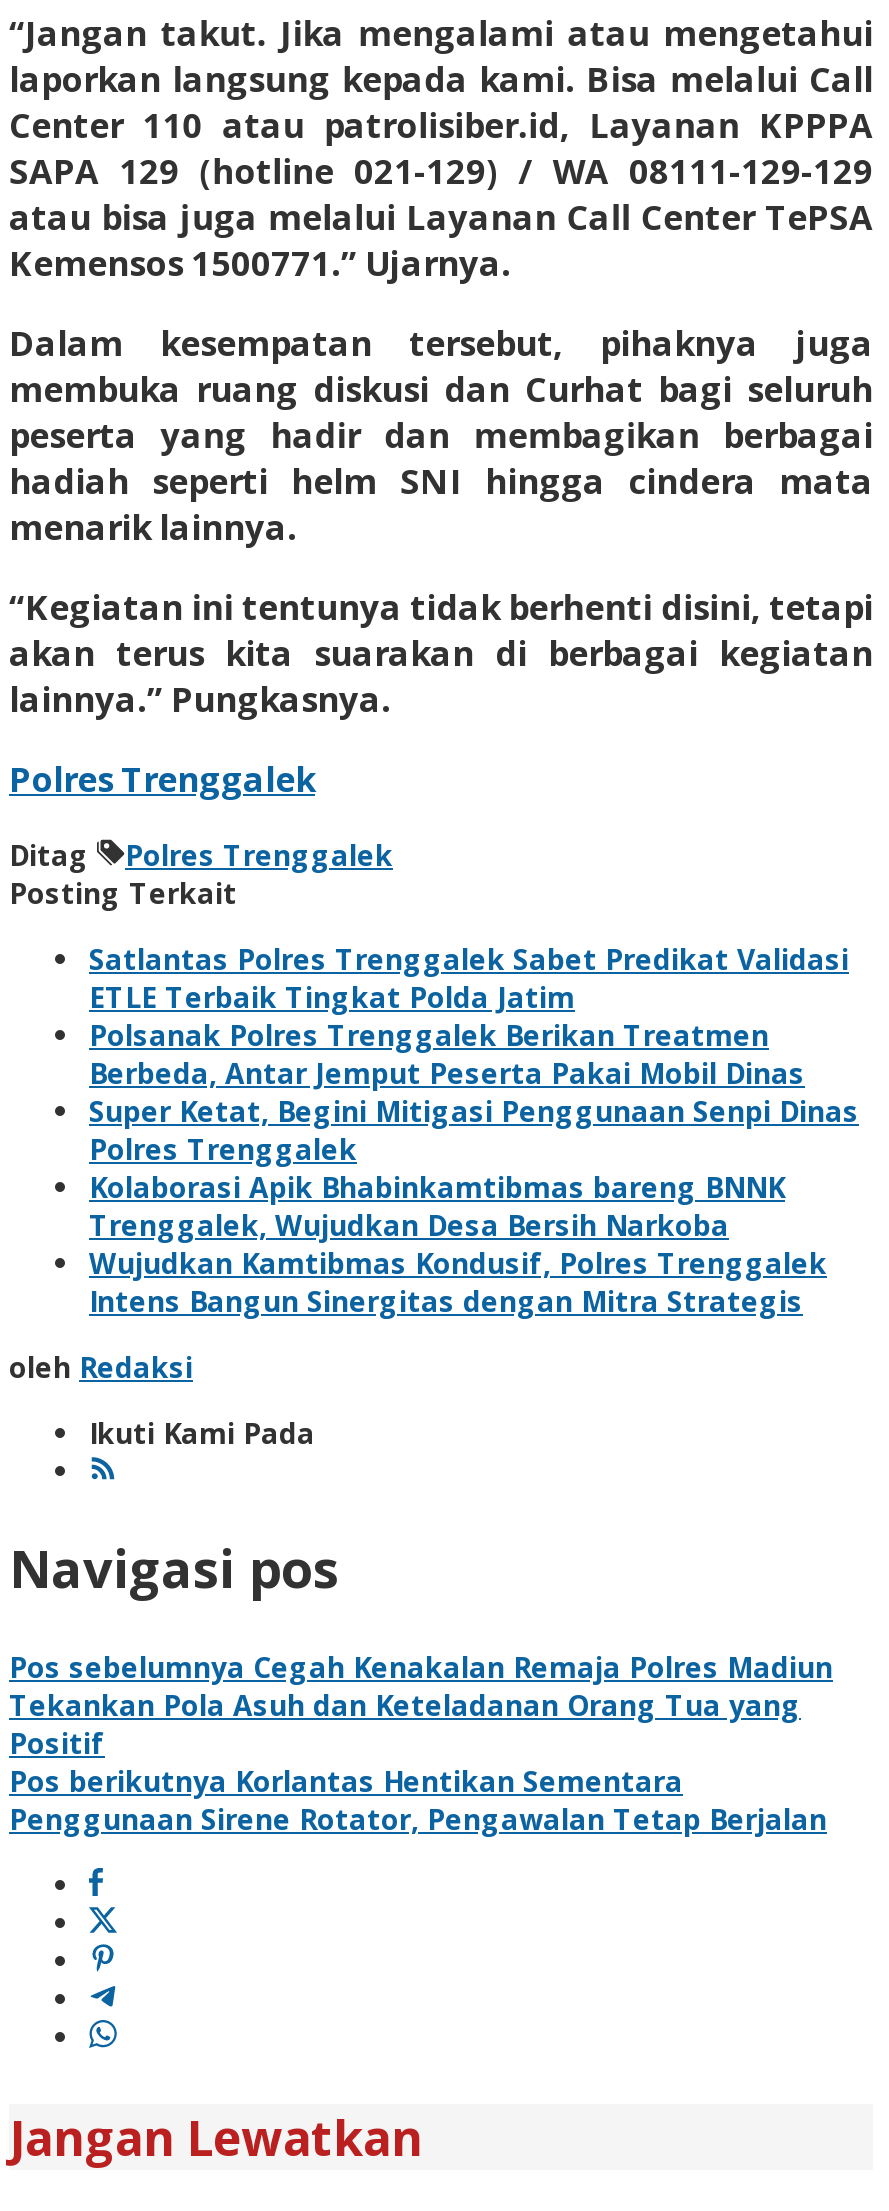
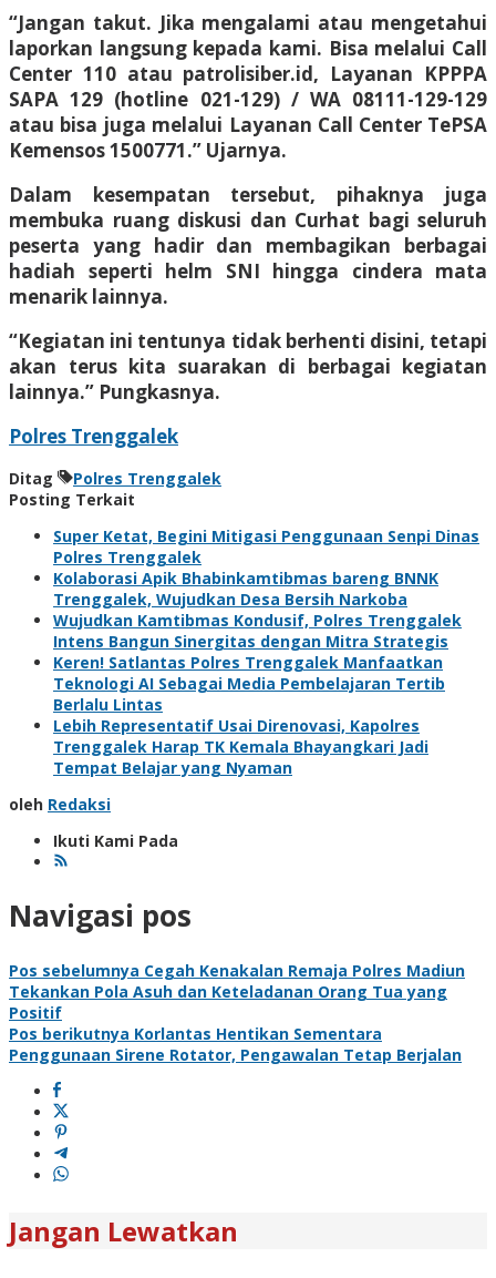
- Satlantas Polres Trenggalek Sabet Predikat Validasi
- ETLE Terbaik Tingkat Polda Jatim
- Polsanak Polres Trenggalek Berikan Treatmen
- Berbeda, Antar Jemput Peserta Pakai Mobil Dinas

moved up: Super Ketat, Begini Mitigasi Penggunaan Senpi Dinas | Polres Trenggalek | Kolaborasi Apik Bhabinkamtibmas bareng BNNK | Trenggalek, Wujudkan Desa Bersih Narkoba | Wujudkan Kamtibmas Kondusif, Polres Trenggalek | Intens Bangun Sinergitas dengan Mitra Strategis

+ Keren! Satlantas Polres Trenggalek Manfaatkan
+ Teknologi AI Sebagai Media Pembelajaran Tertib
+ Berlalu Lintas
+ Lebih Representatif Usai Direnovasi, Kapolres
+ Trenggalek Harap TK Kemala Bhayangkari Jadi
+ Tempat Belajar yang Nyaman
